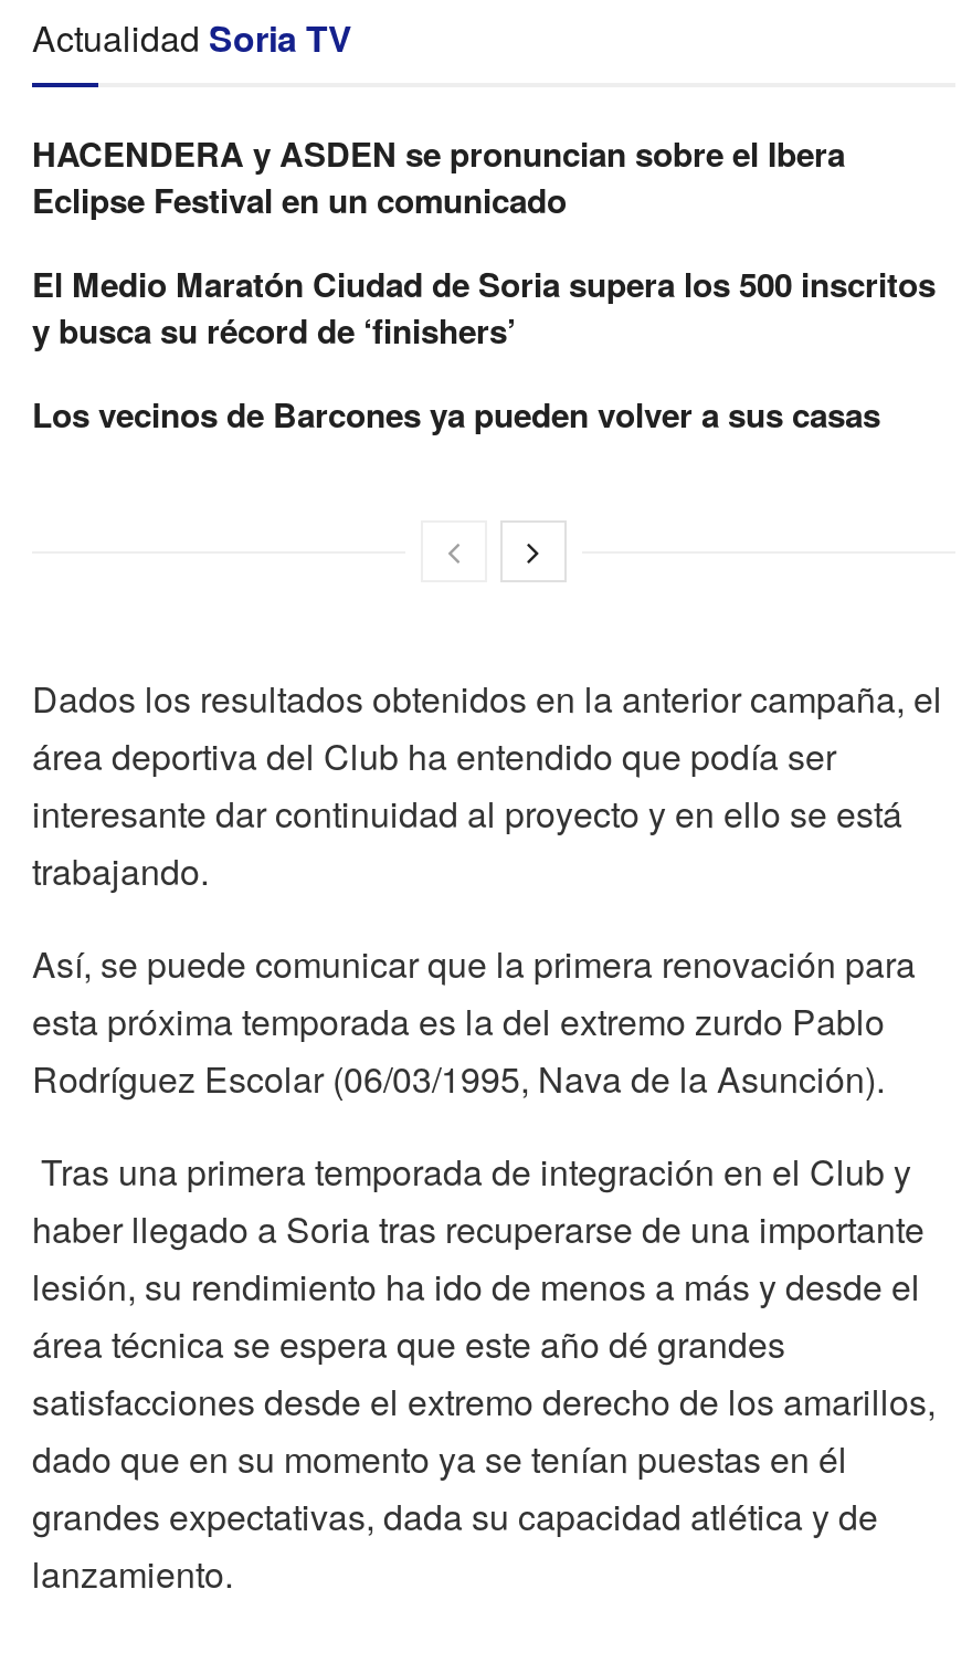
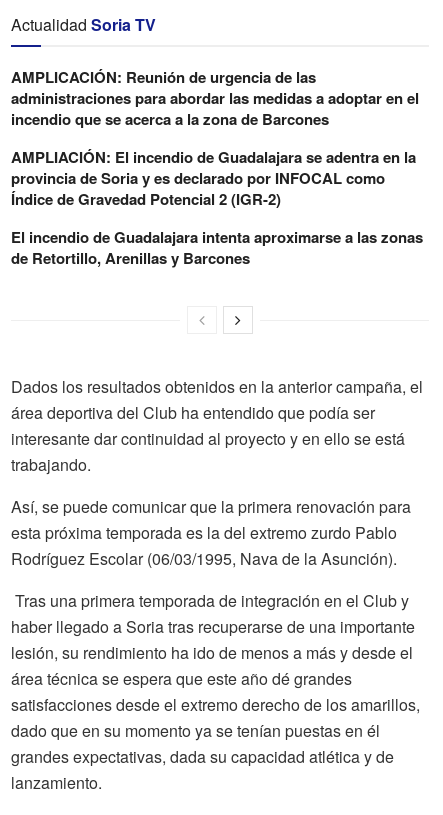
- HACENDERA y ASDEN se pronuncian sobre el Ibera
- Eclipse Festival en un comunicado
+ AMPLICACIÓN: Reunión de urgencia de las
+ administraciones para abordar las medidas a adoptar en el
+ incendio que se acerca a la zona de Barcones

- El Medio Maratón Ciudad de Soria supera los 500 inscritos
- y busca su récord de ‘finishers’
+ AMPLIACIÓN: El incendio de Guadalajara se adentra en la
+ provincia de Soria y es declarado por INFOCAL como
+ Índice de Gravedad Potencial 2 (IGR-2)

- Los vecinos de Barcones ya pueden volver a sus casas
+ El incendio de Guadalajara intenta aproximarse a las zonas
+ de Retortillo, Arenillas y Barcones
